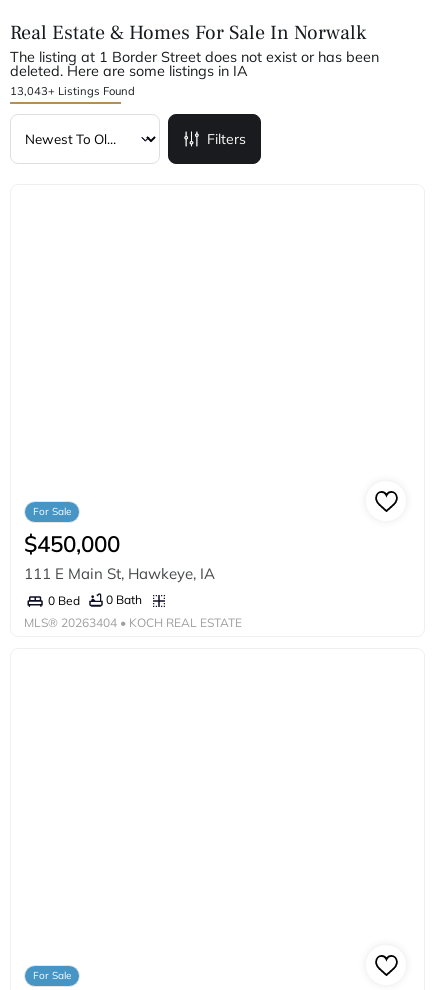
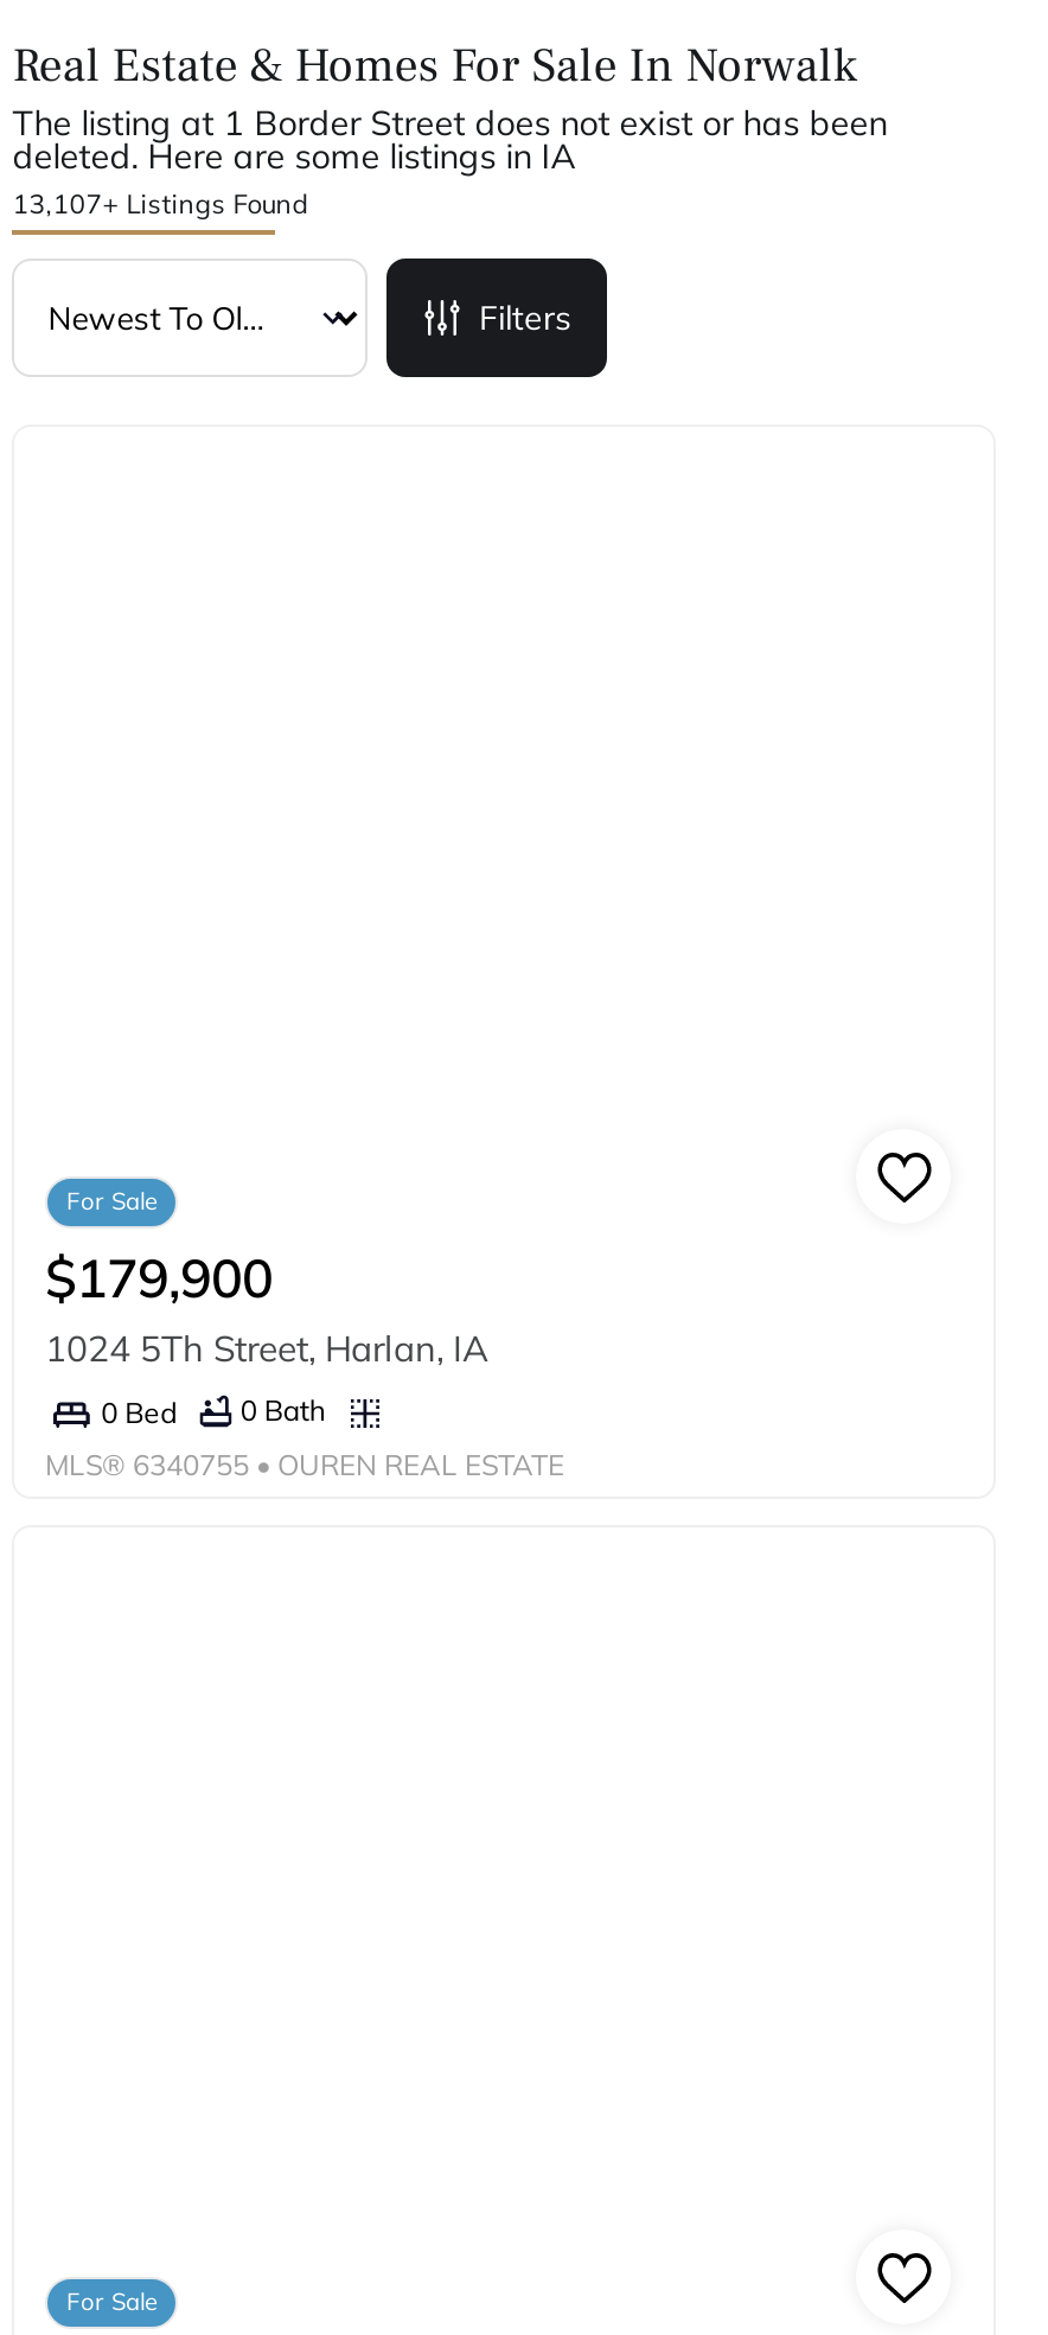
- 13,043+ Listings Found
+ 13,107+ Listings Found

- $450,000
- 111 E Main St, Hawkeye, IA
+ $179,900
+ 1024 5Th Street, Harlan, IA

- MLS® 20263404 • KOCH REAL ESTATE
+ MLS® 6340755 • OUREN REAL ESTATE
